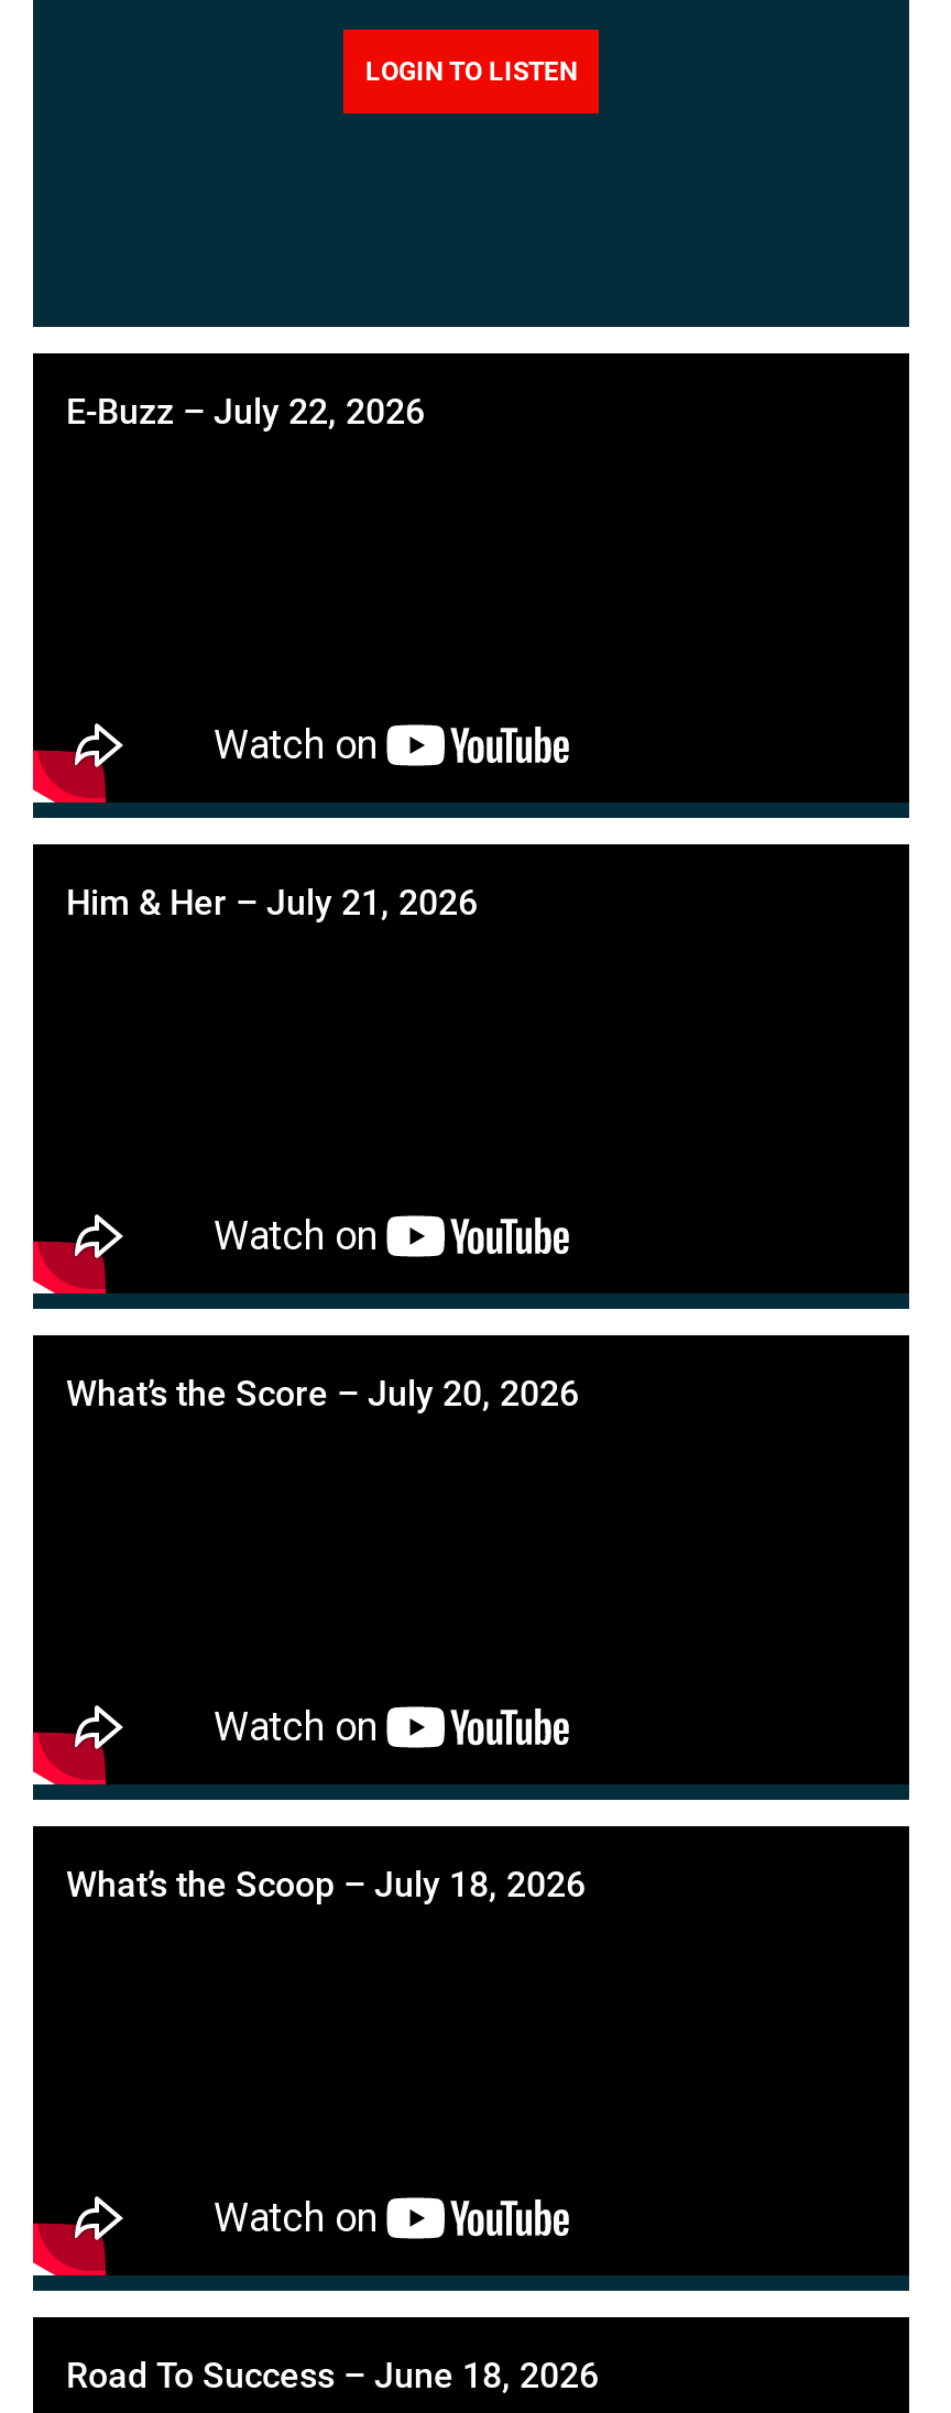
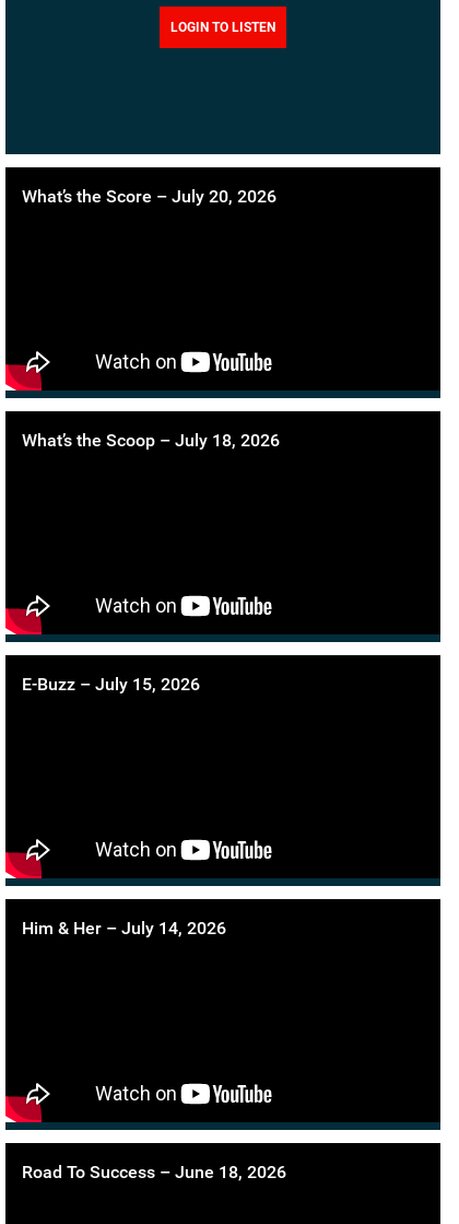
- E-Buzz – July 22, 2026

- Him & Her – July 21, 2026

moved up: What’s the Score – July 20, 2026 | What’s the Scoop – July 18, 2026

+ E-Buzz – July 15, 2026

+ Him & Her – July 14, 2026
